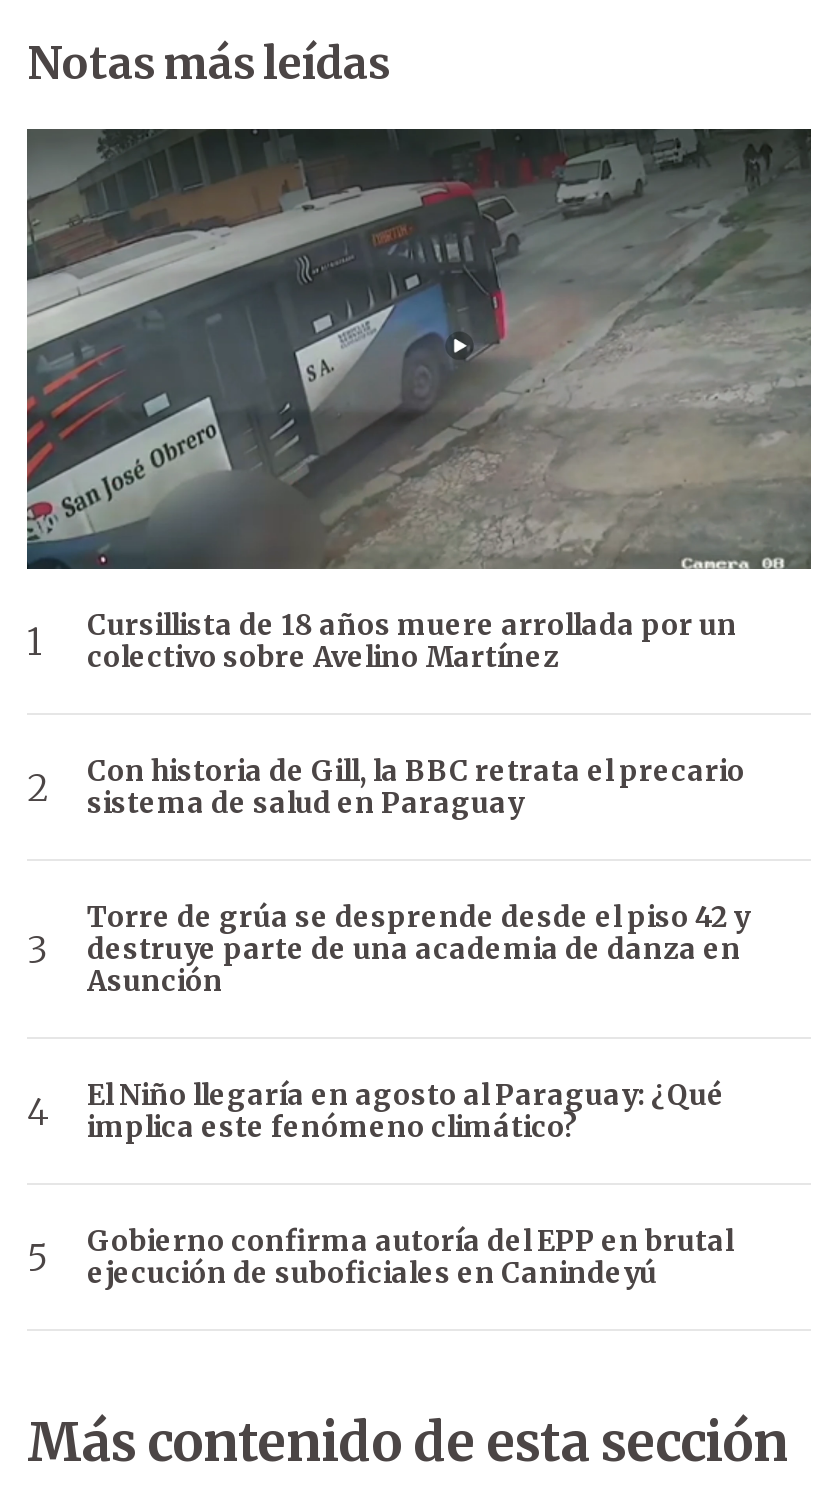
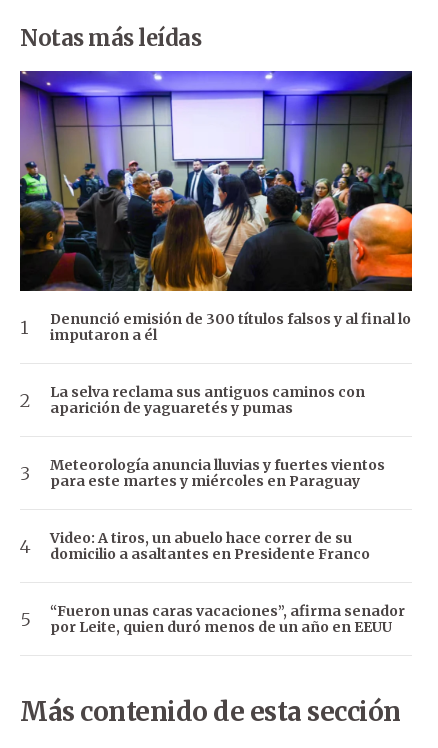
- [image]
- Cursillista de 18 años muere arrollada por un
- colectivo sobre Avelino Martínez
+ [image]
+ Denunció emisión de 300 títulos falsos y al final lo
+ imputaron a él

- Con historia de Gill, la BBC retrata el precario
- sistema de salud en Paraguay
+ La selva reclama sus antiguos caminos con
+ aparición de yaguaretés y pumas

- Torre de grúa se desprende desde el piso 42 y
- destruye parte de una academia de danza en
- Asunción
+ Meteorología anuncia lluvias y fuertes vientos
+ para este martes y miércoles en Paraguay

- El Niño llegaría en agosto al Paraguay: ¿Qué
- implica este fenómeno climático?
+ Video: A tiros, un abuelo hace correr de su
+ domicilio a asaltantes en Presidente Franco

- Gobierno confirma autoría del EPP en brutal
- ejecución de suboficiales en Canindeyú
+ “Fueron unas caras vacaciones”, afirma senador
+ por Leite, quien duró menos de un año en EEUU
